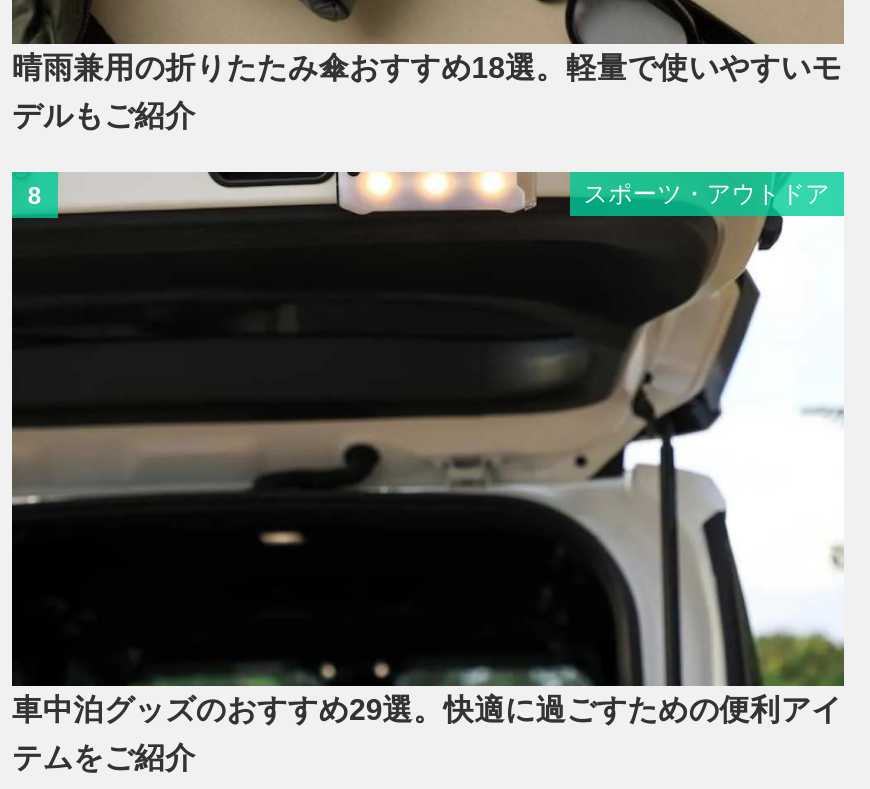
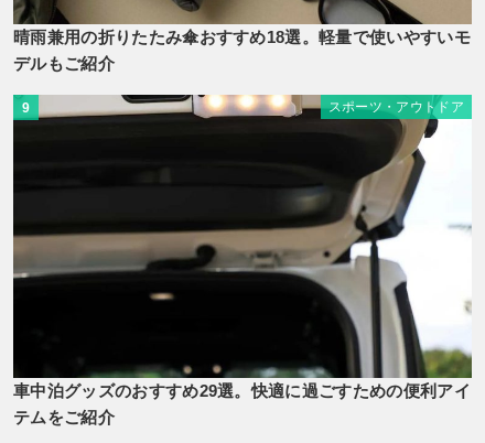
- 8
+ 9
